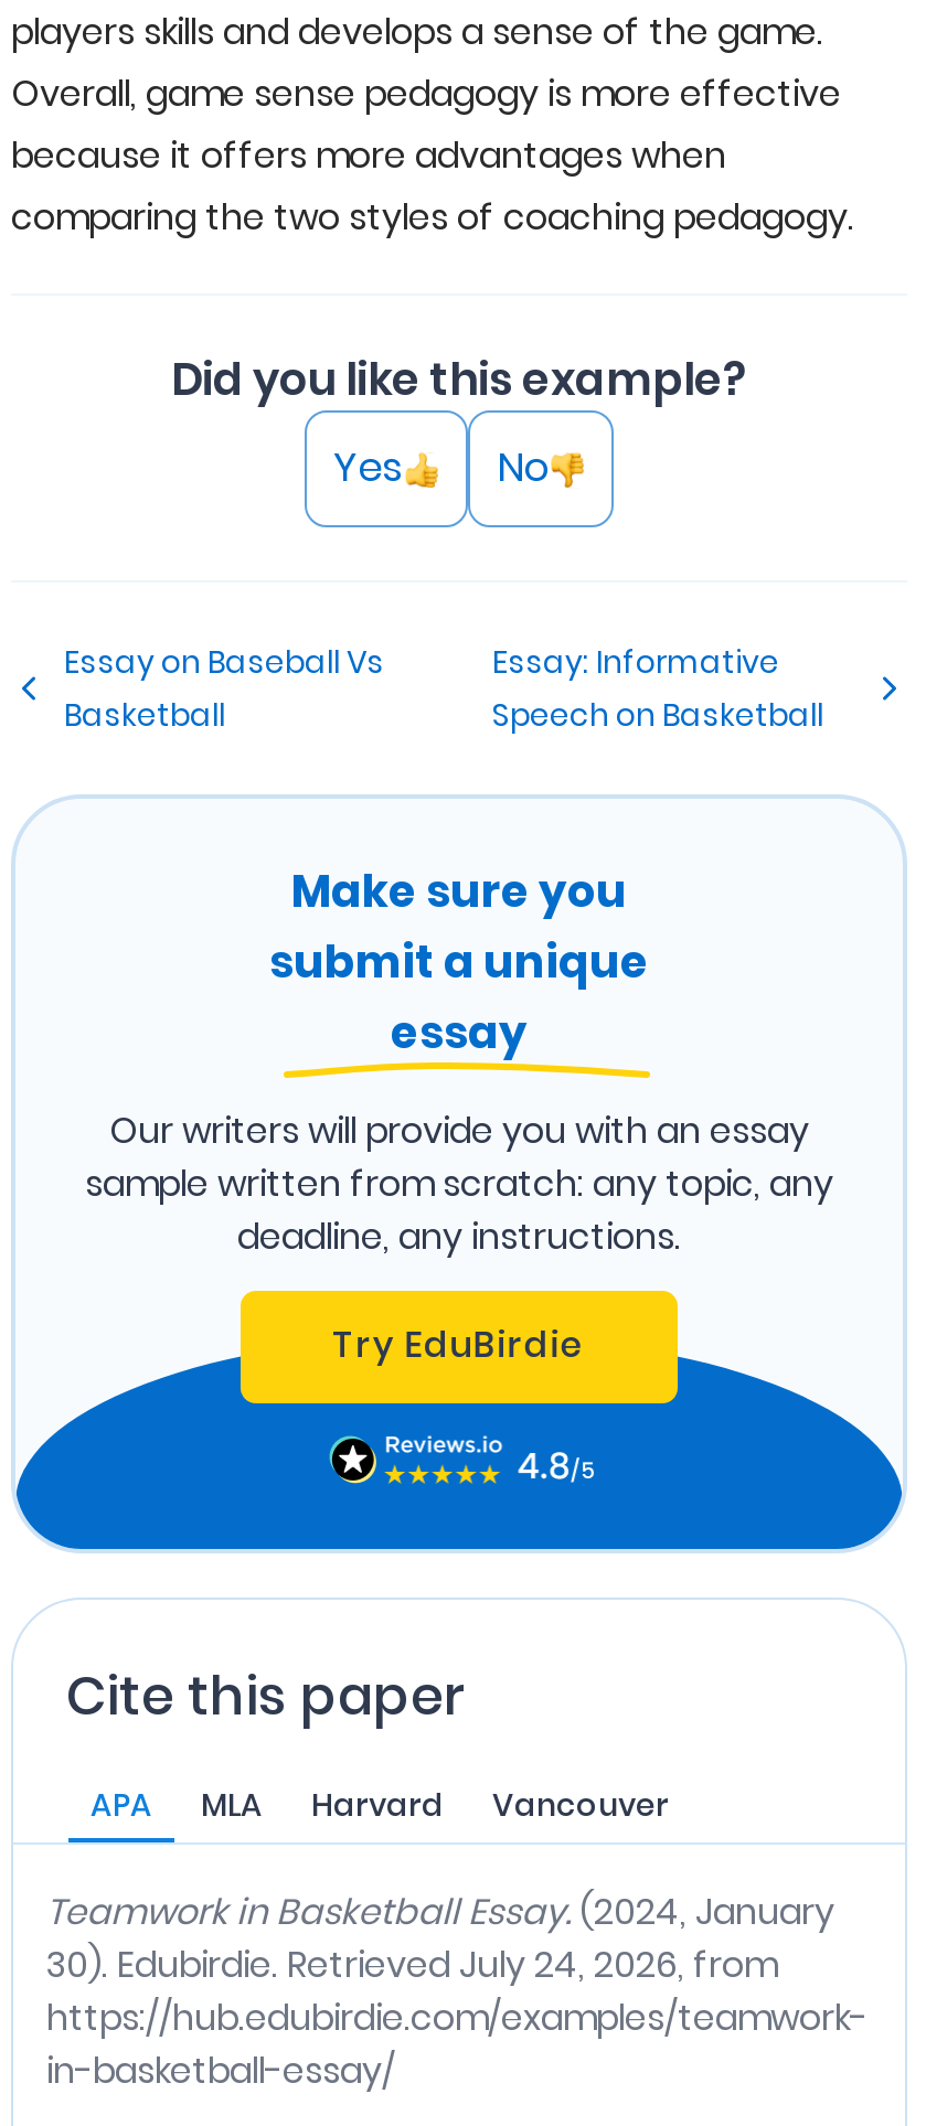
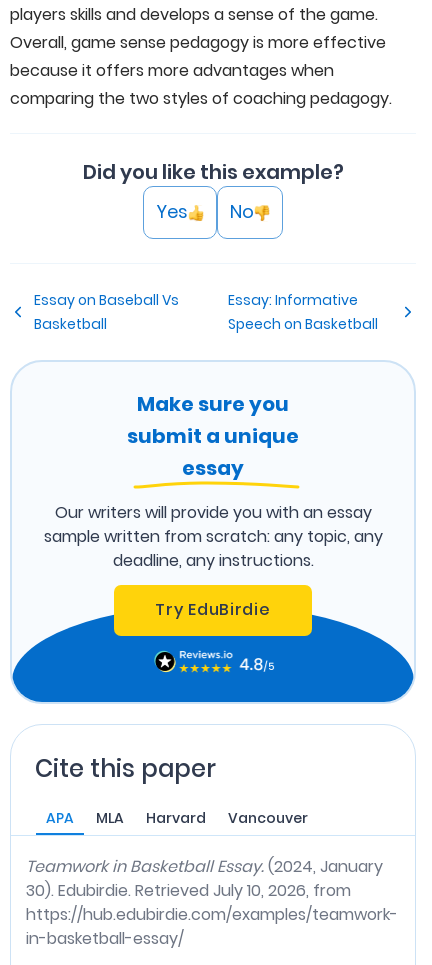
- 30). Edubirdie. Retrieved July 24, 2026, from
+ 30). Edubirdie. Retrieved July 10, 2026, from
